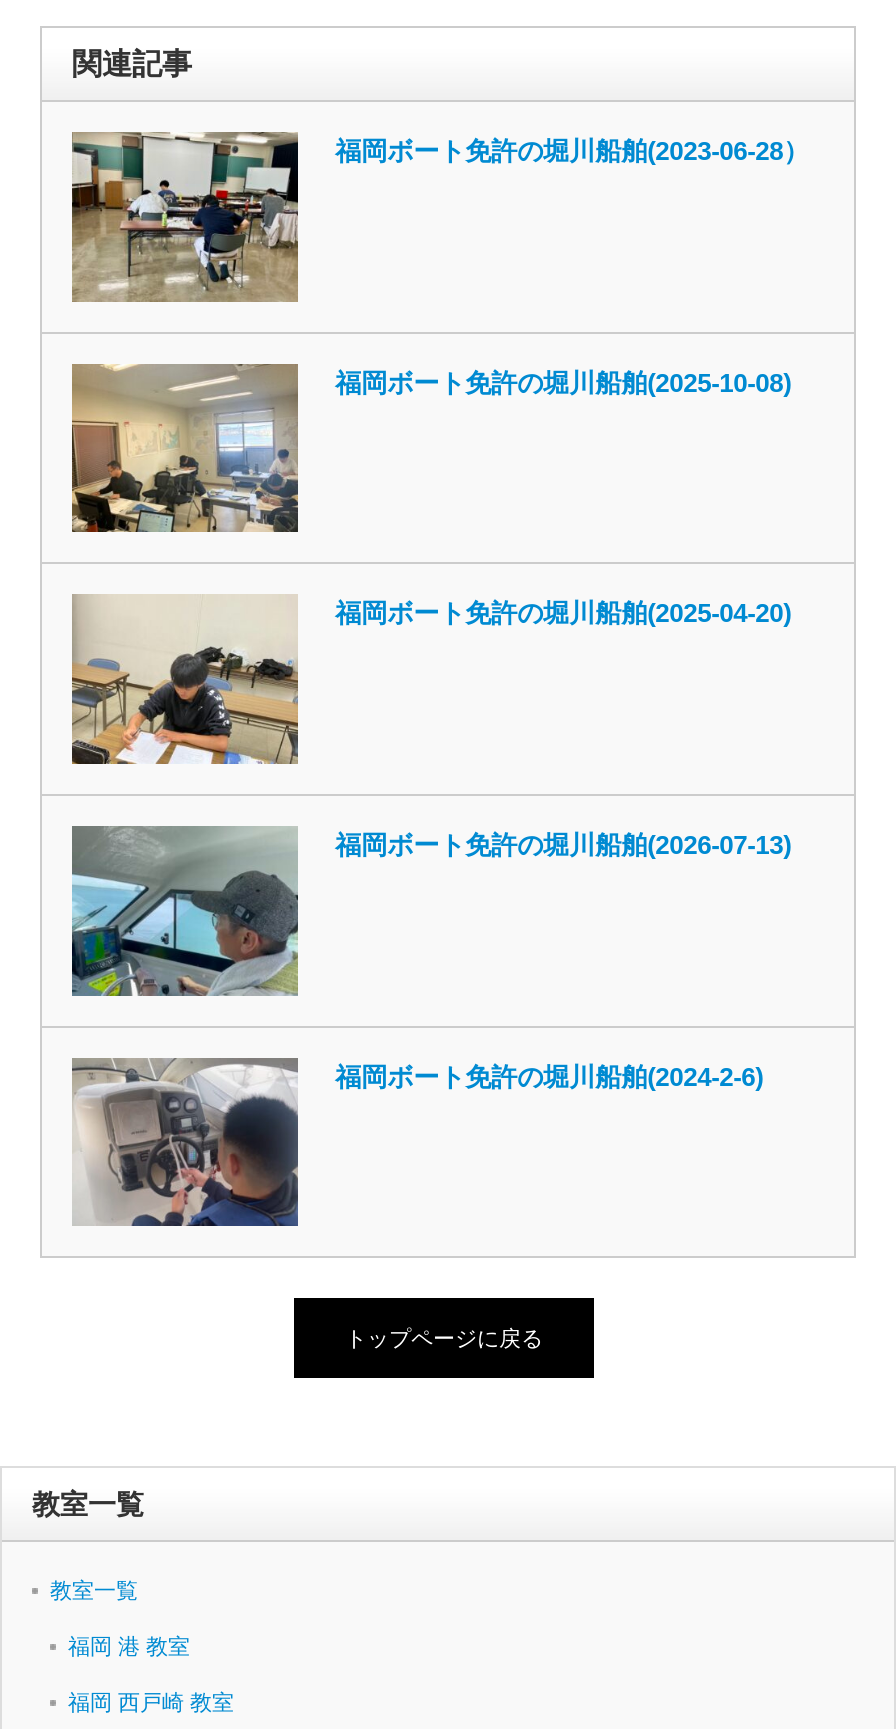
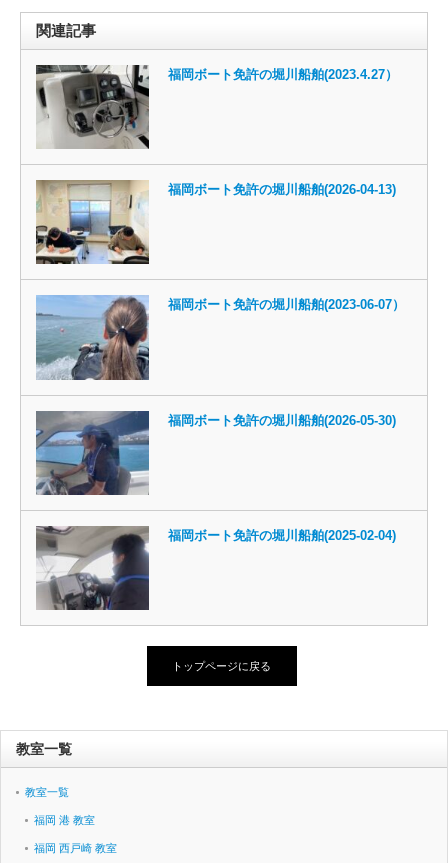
- [image]
- 福岡ボート免許の堀川船舶(2023-06-28）
+ [image]
+ 福岡ボート免許の堀川船舶(2023.4.27）

- [image]
- 福岡ボート免許の堀川船舶(2025-10-08)
+ [image]
+ 福岡ボート免許の堀川船舶(2026-04-13)

- [image]
- 福岡ボート免許の堀川船舶(2025-04-20)
+ [image]
+ 福岡ボート免許の堀川船舶(2023-06-07）

- [image]
- 福岡ボート免許の堀川船舶(2026-07-13)
+ [image]
+ 福岡ボート免許の堀川船舶(2026-05-30)

- [image]
- 福岡ボート免許の堀川船舶(2024-2-6)
+ [image]
+ 福岡ボート免許の堀川船舶(2025-02-04)
